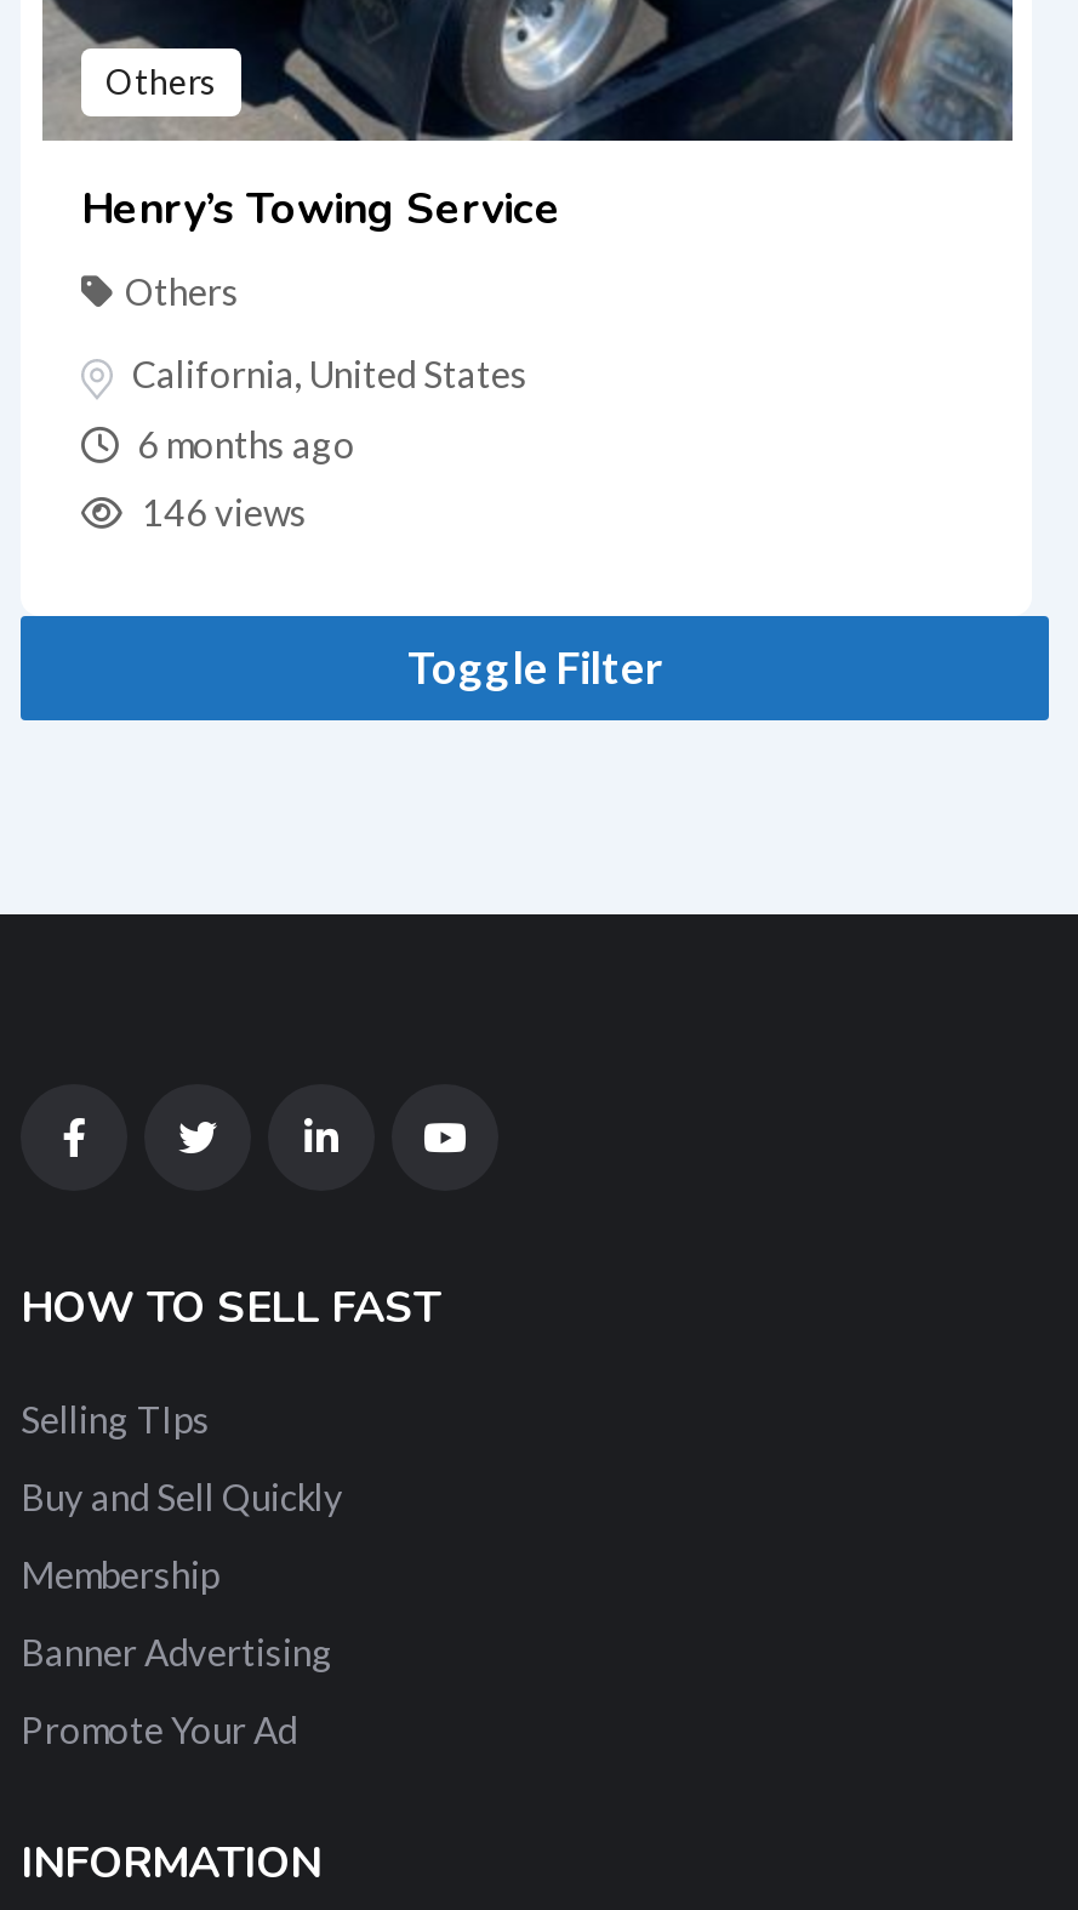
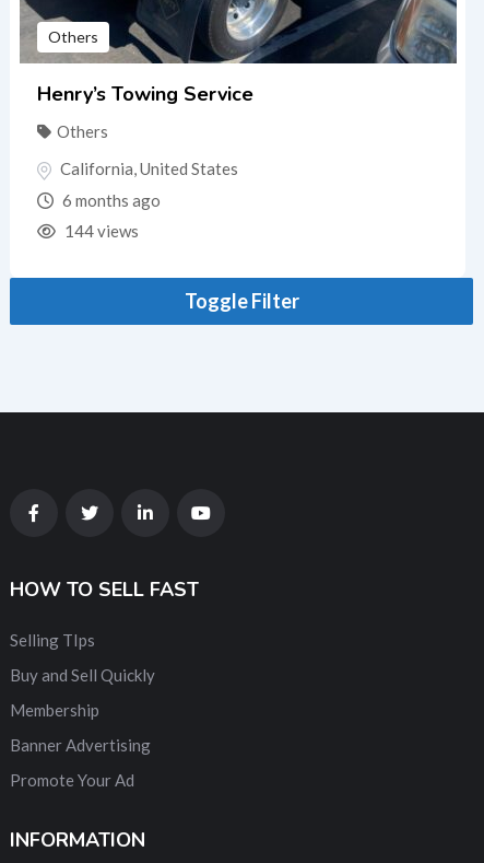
- 146 views
+ 144 views
